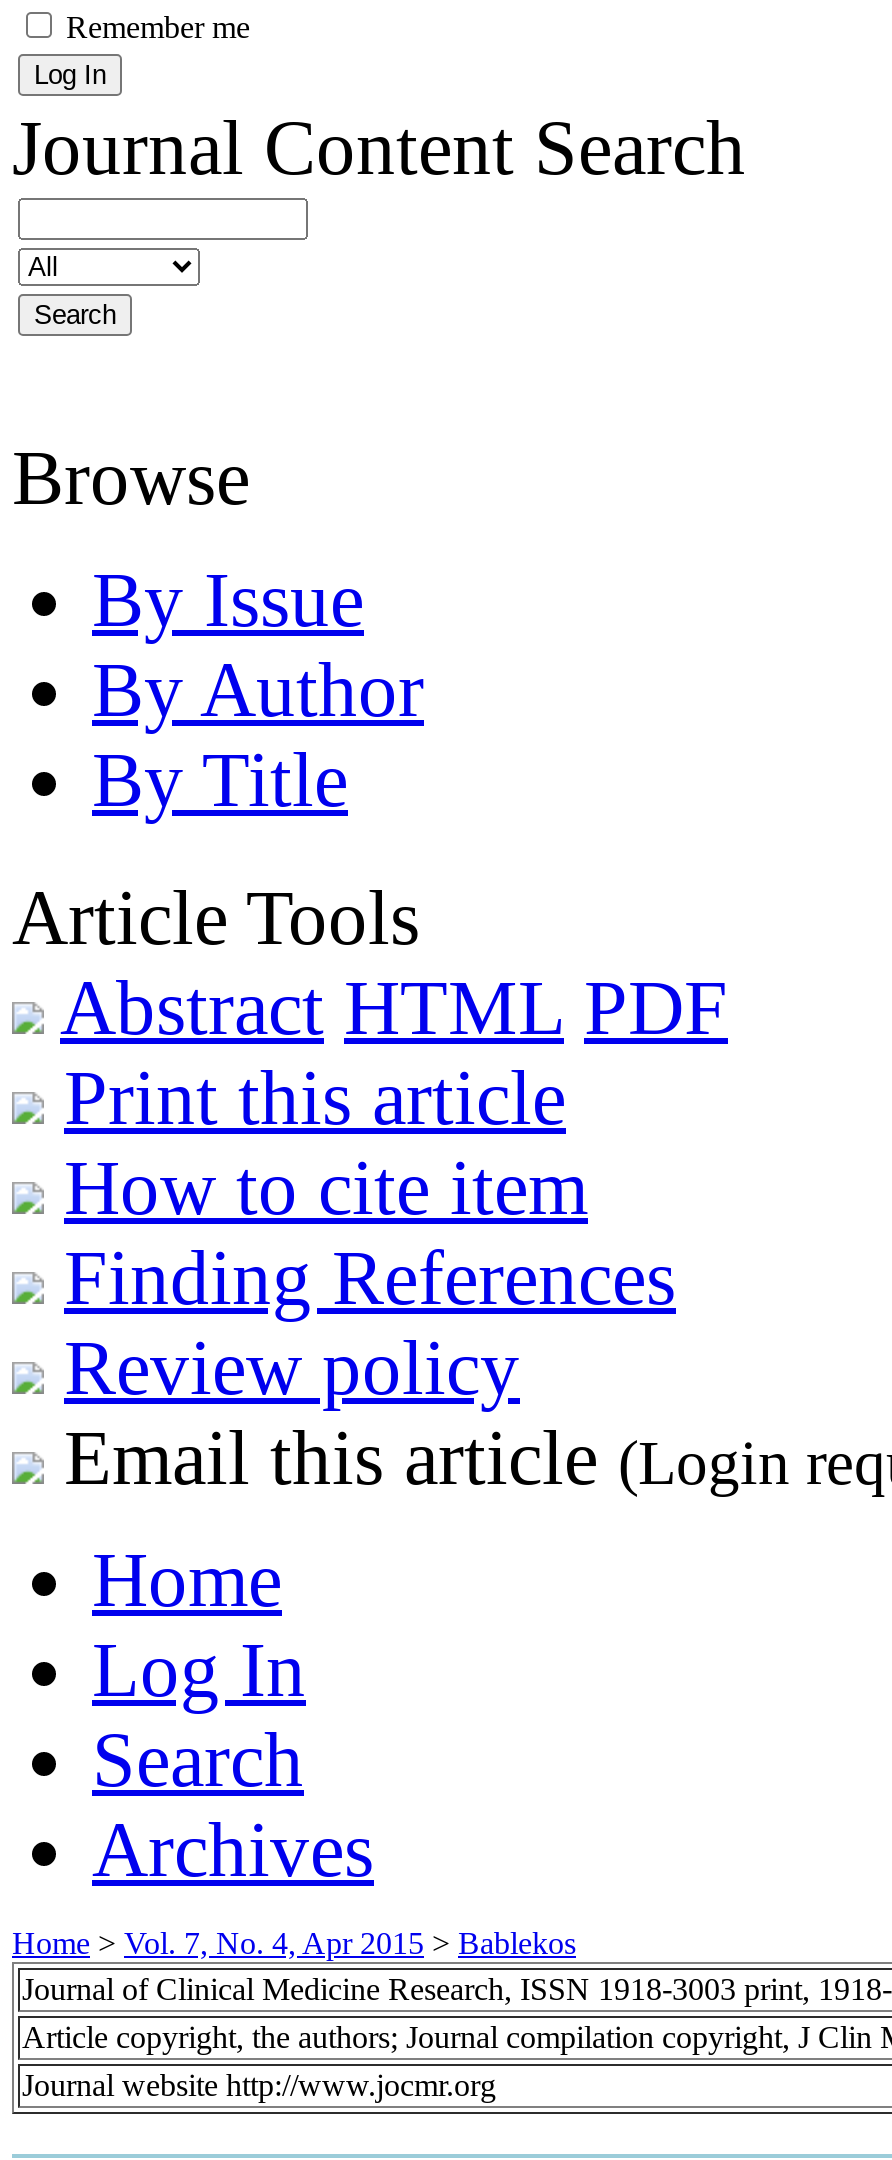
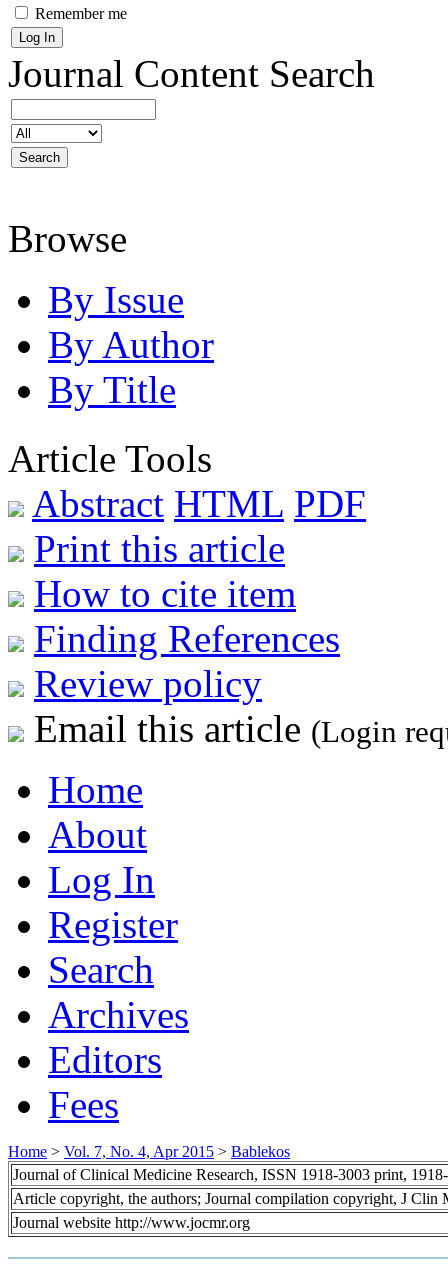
+ About

+ Register

+ Editors
+ Fees
